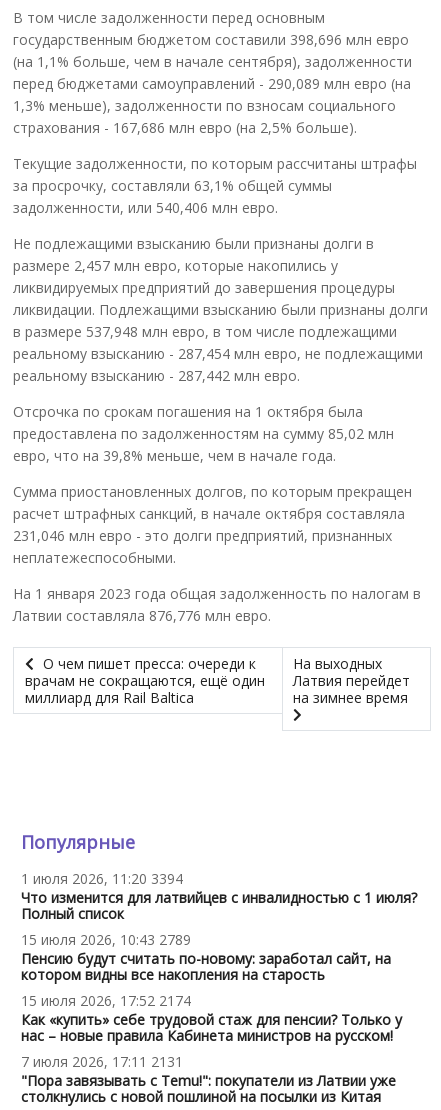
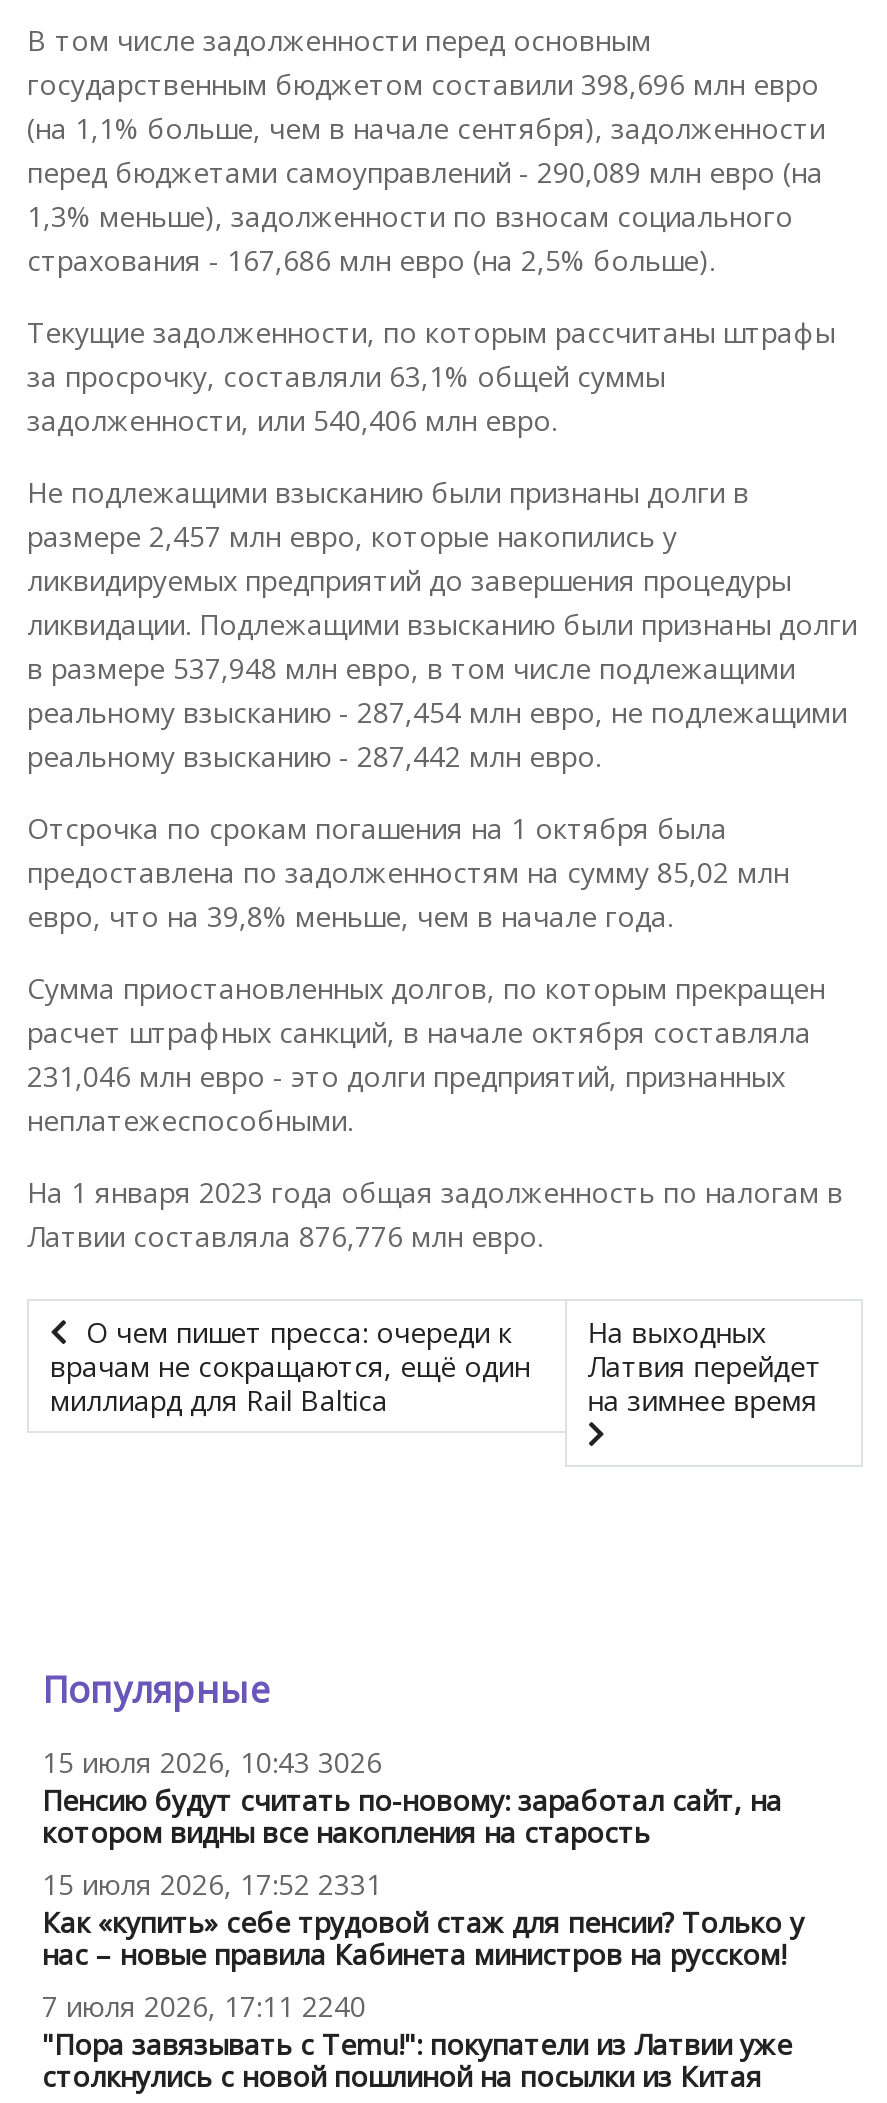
- 1 июля 2026, 11:20 3394
- Что изменится для латвийцев с инвалидностью с 1 июля?
- Полный список
- 15 июля 2026, 10:43 2789
+ 15 июля 2026, 10:43 3026

- 15 июля 2026, 17:52 2174
+ 15 июля 2026, 17:52 2331

- 7 июля 2026, 17:11 2131
+ 7 июля 2026, 17:11 2240
